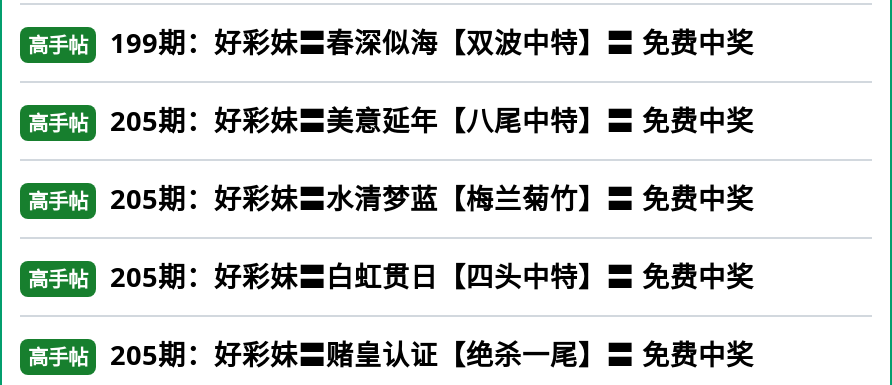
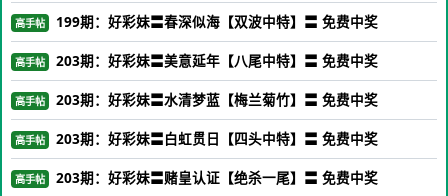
- 205期：好彩妹〓美意延年【八尾中特】〓 免费中奖
+ 203期：好彩妹〓美意延年【八尾中特】〓 免费中奖

- 205期：好彩妹〓水清梦蓝【梅兰菊竹】〓 免费中奖
+ 203期：好彩妹〓水清梦蓝【梅兰菊竹】〓 免费中奖

- 205期：好彩妹〓白虹贯日【四头中特】〓 免费中奖
+ 203期：好彩妹〓白虹贯日【四头中特】〓 免费中奖

- 205期：好彩妹〓赌皇认证【绝杀一尾】〓 免费中奖
+ 203期：好彩妹〓赌皇认证【绝杀一尾】〓 免费中奖
